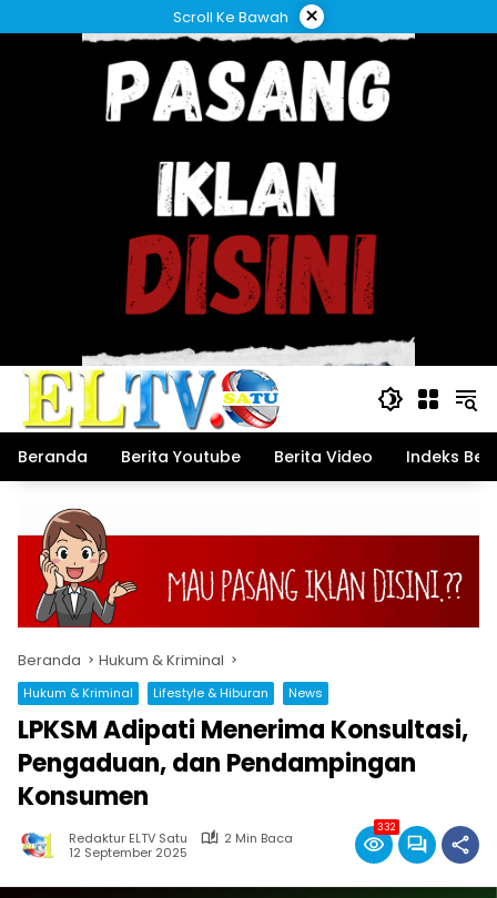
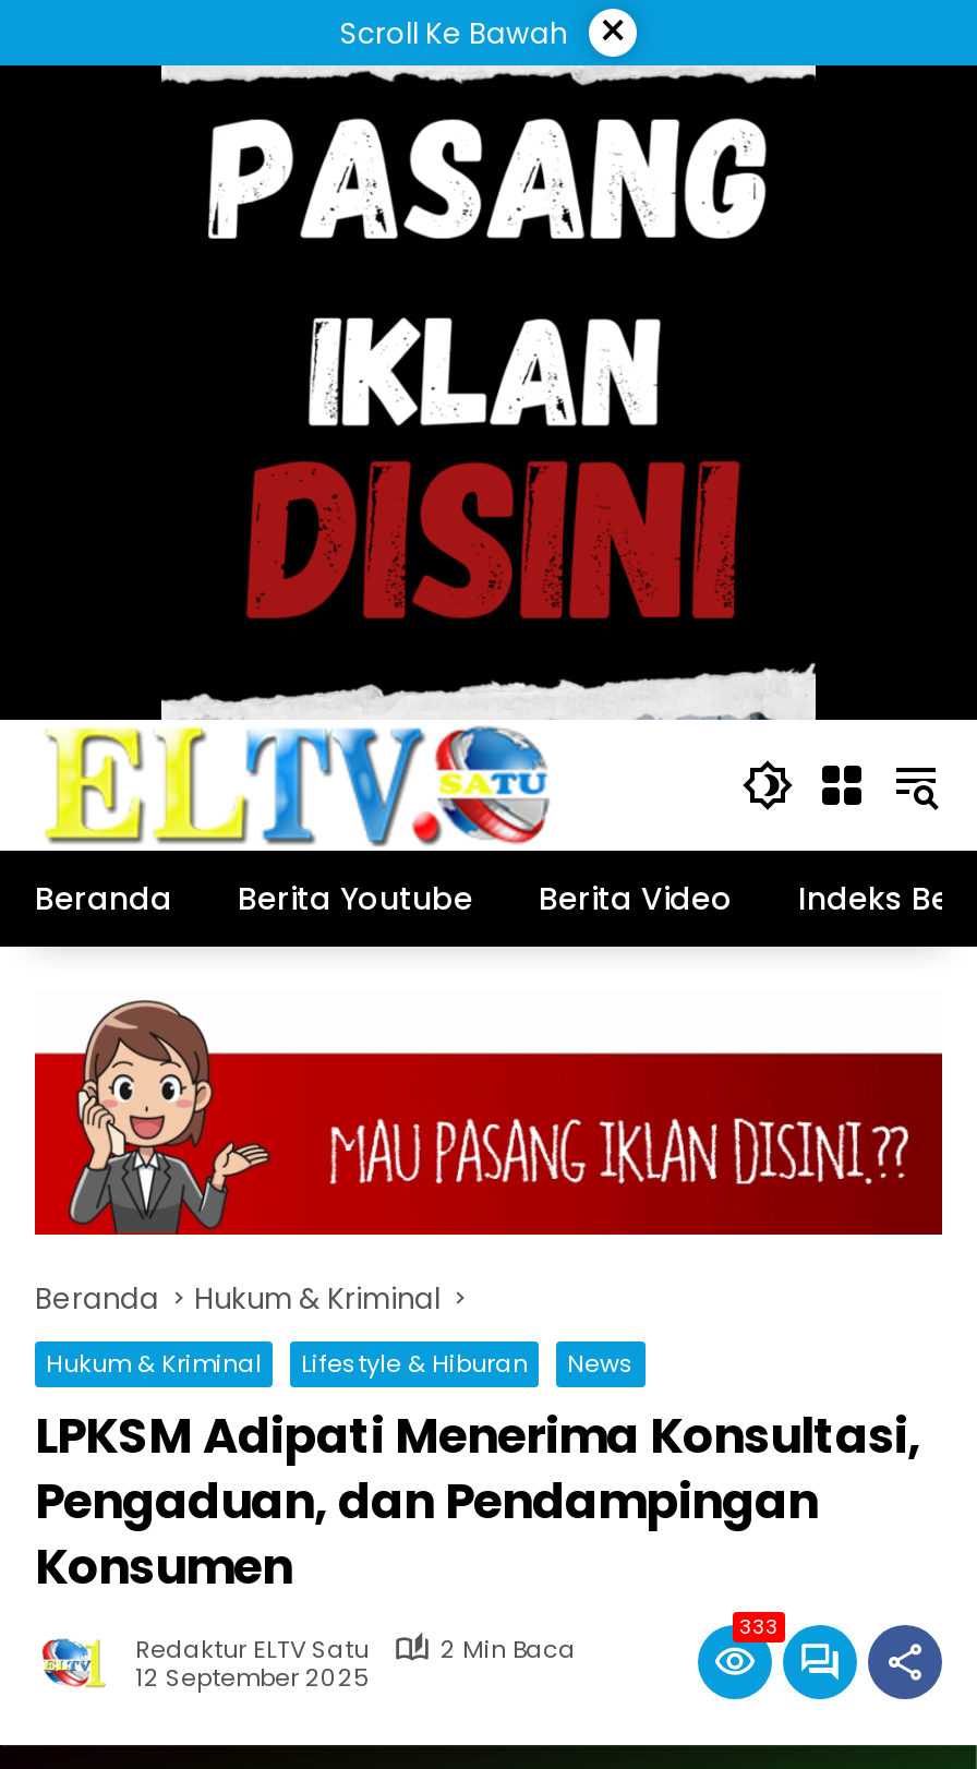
- 332
+ 333
